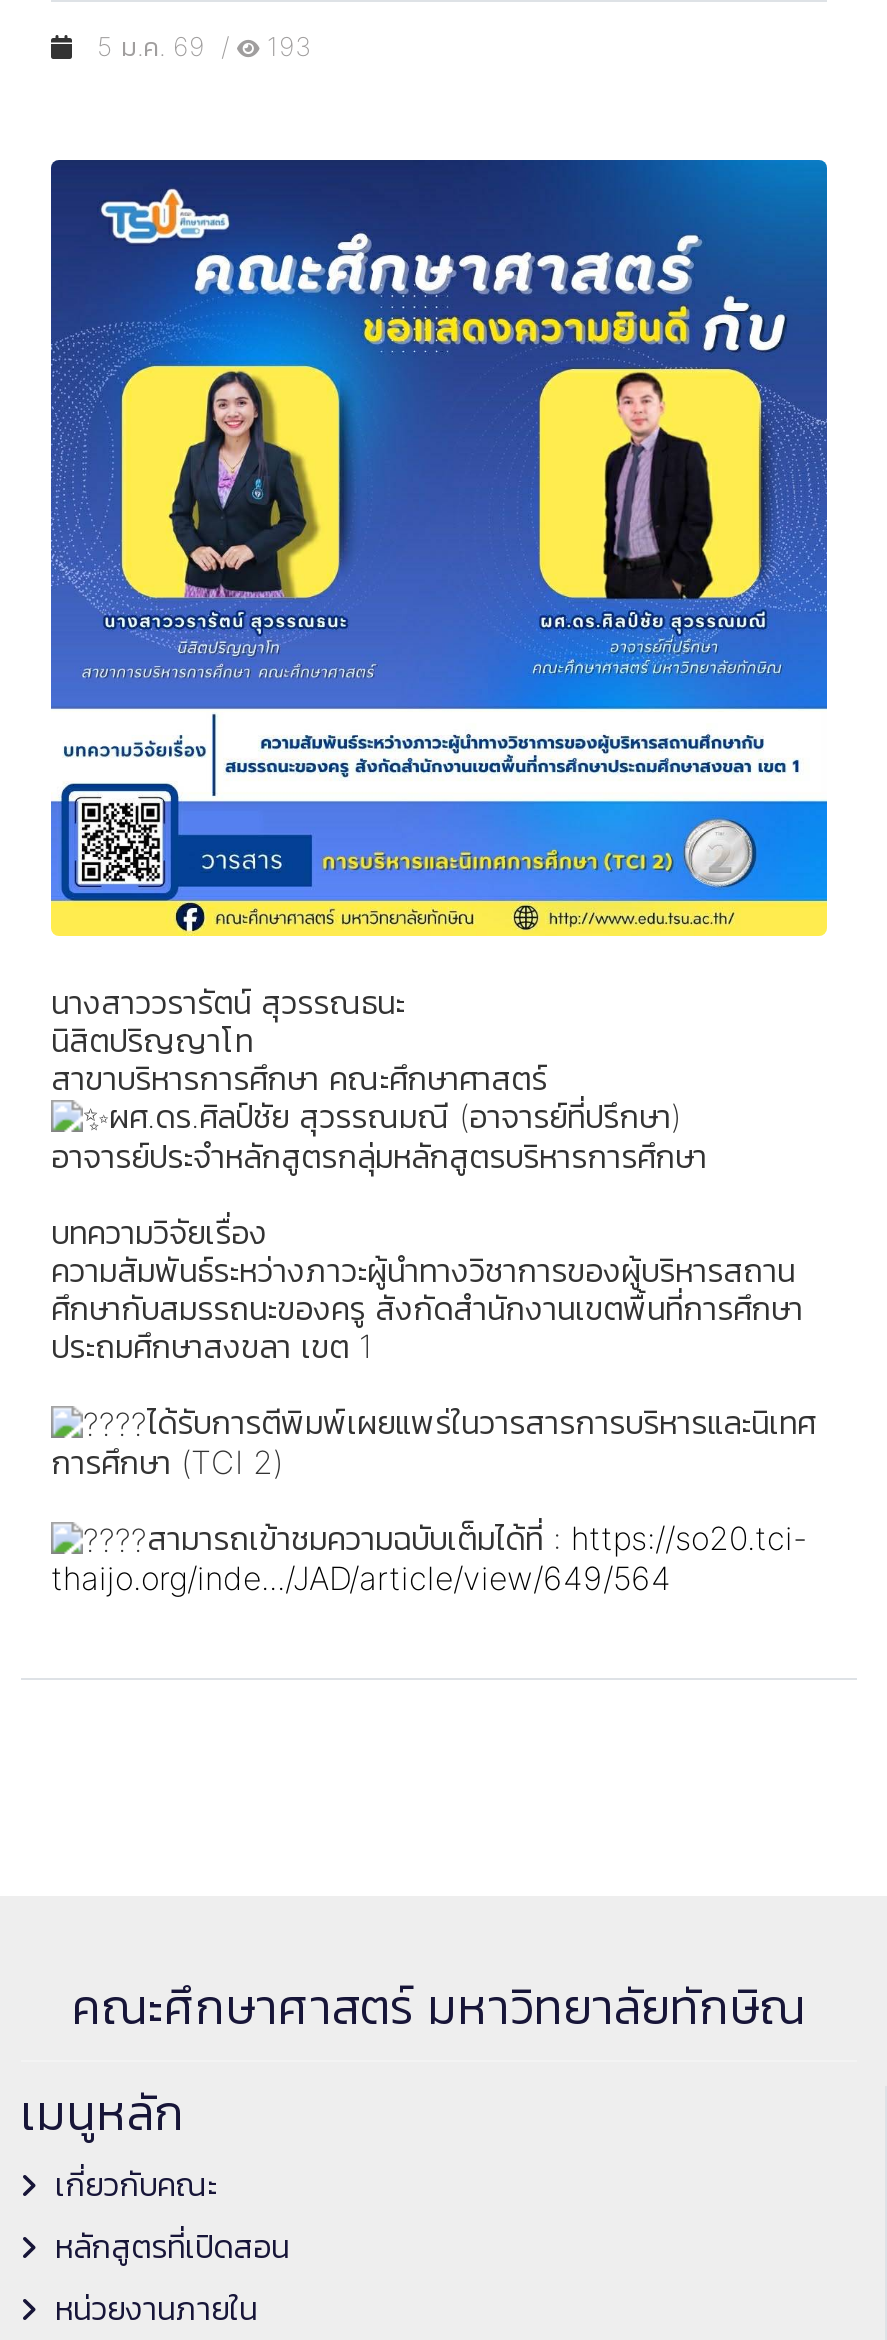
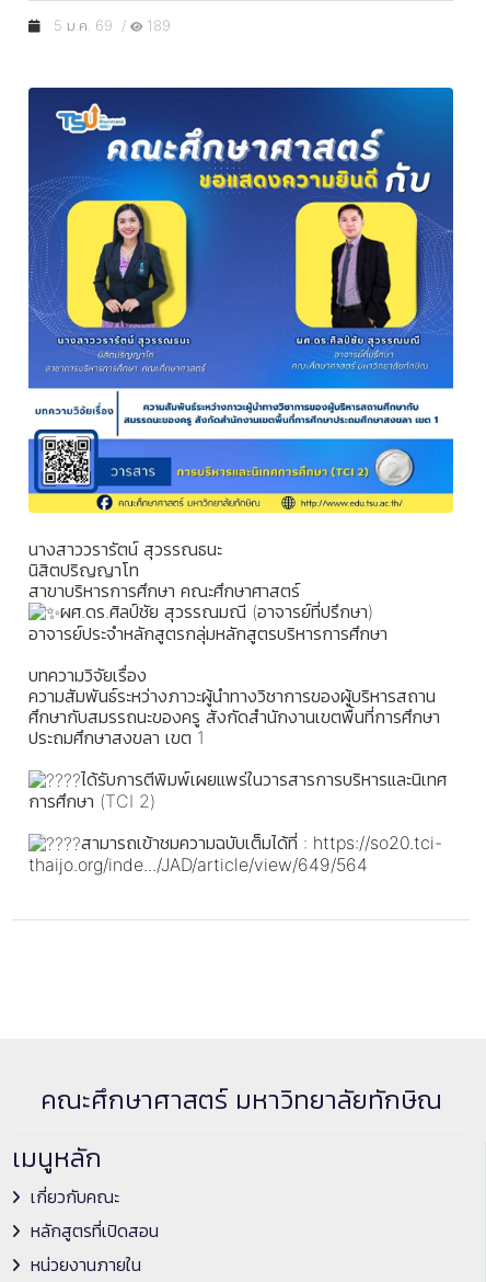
- 5 ม.ค. 69 / 193
+ 5 ม.ค. 69 / 189
